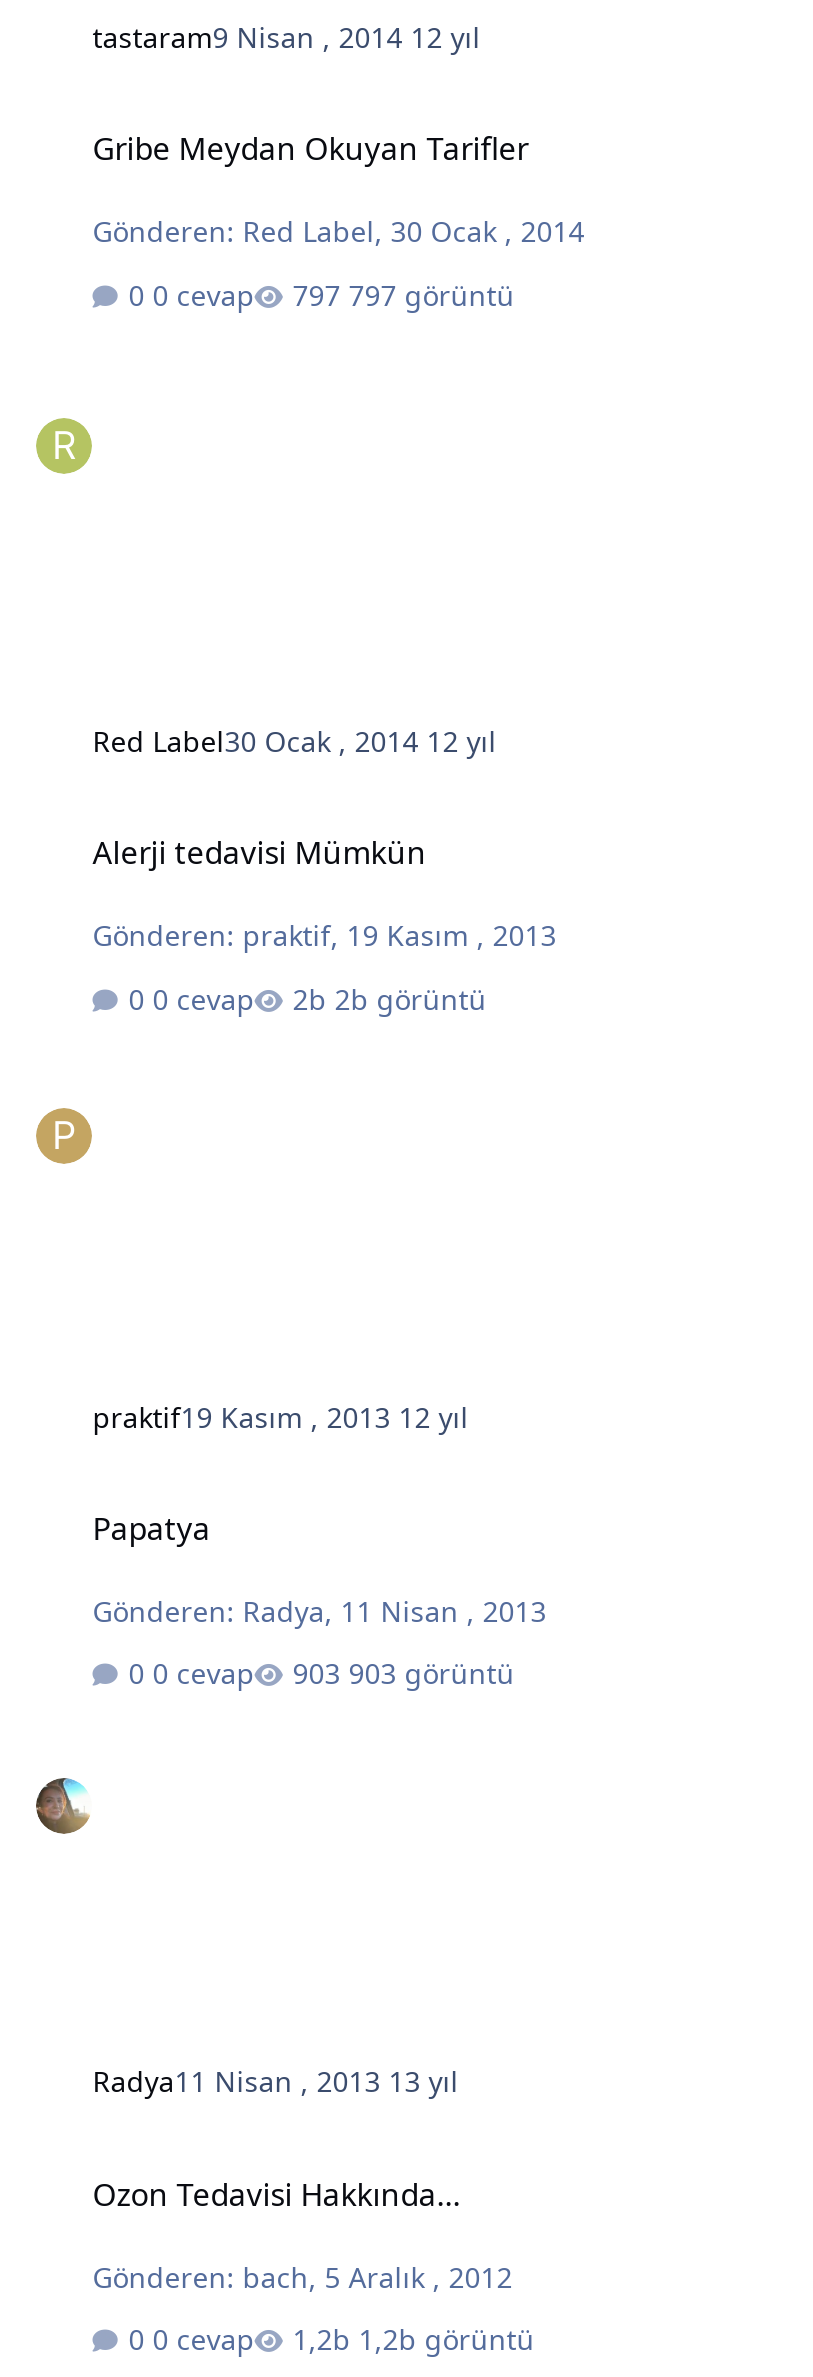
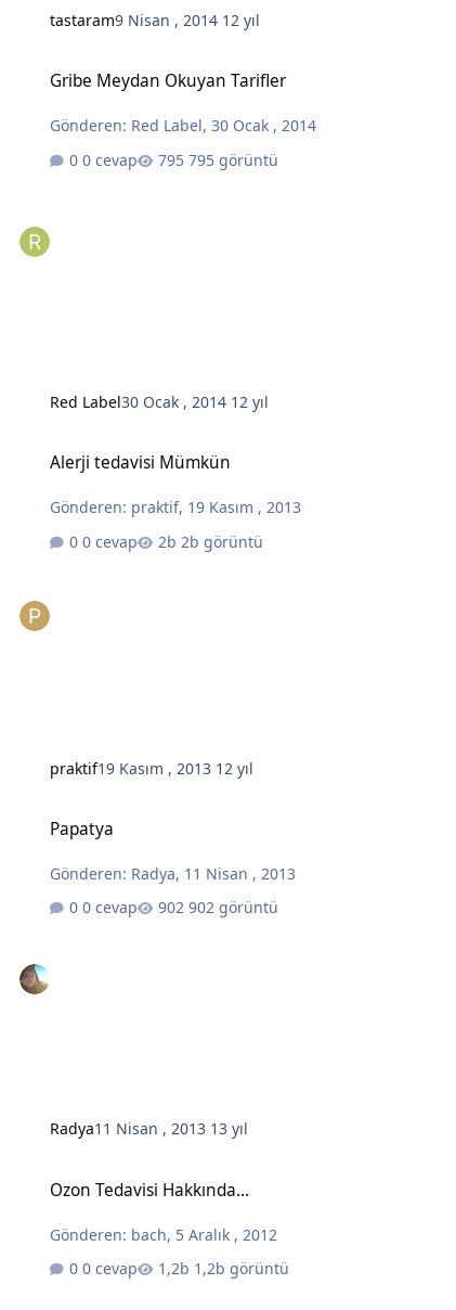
- 797 görüntü
+ 795 görüntü

- 903 görüntü
+ 902 görüntü
